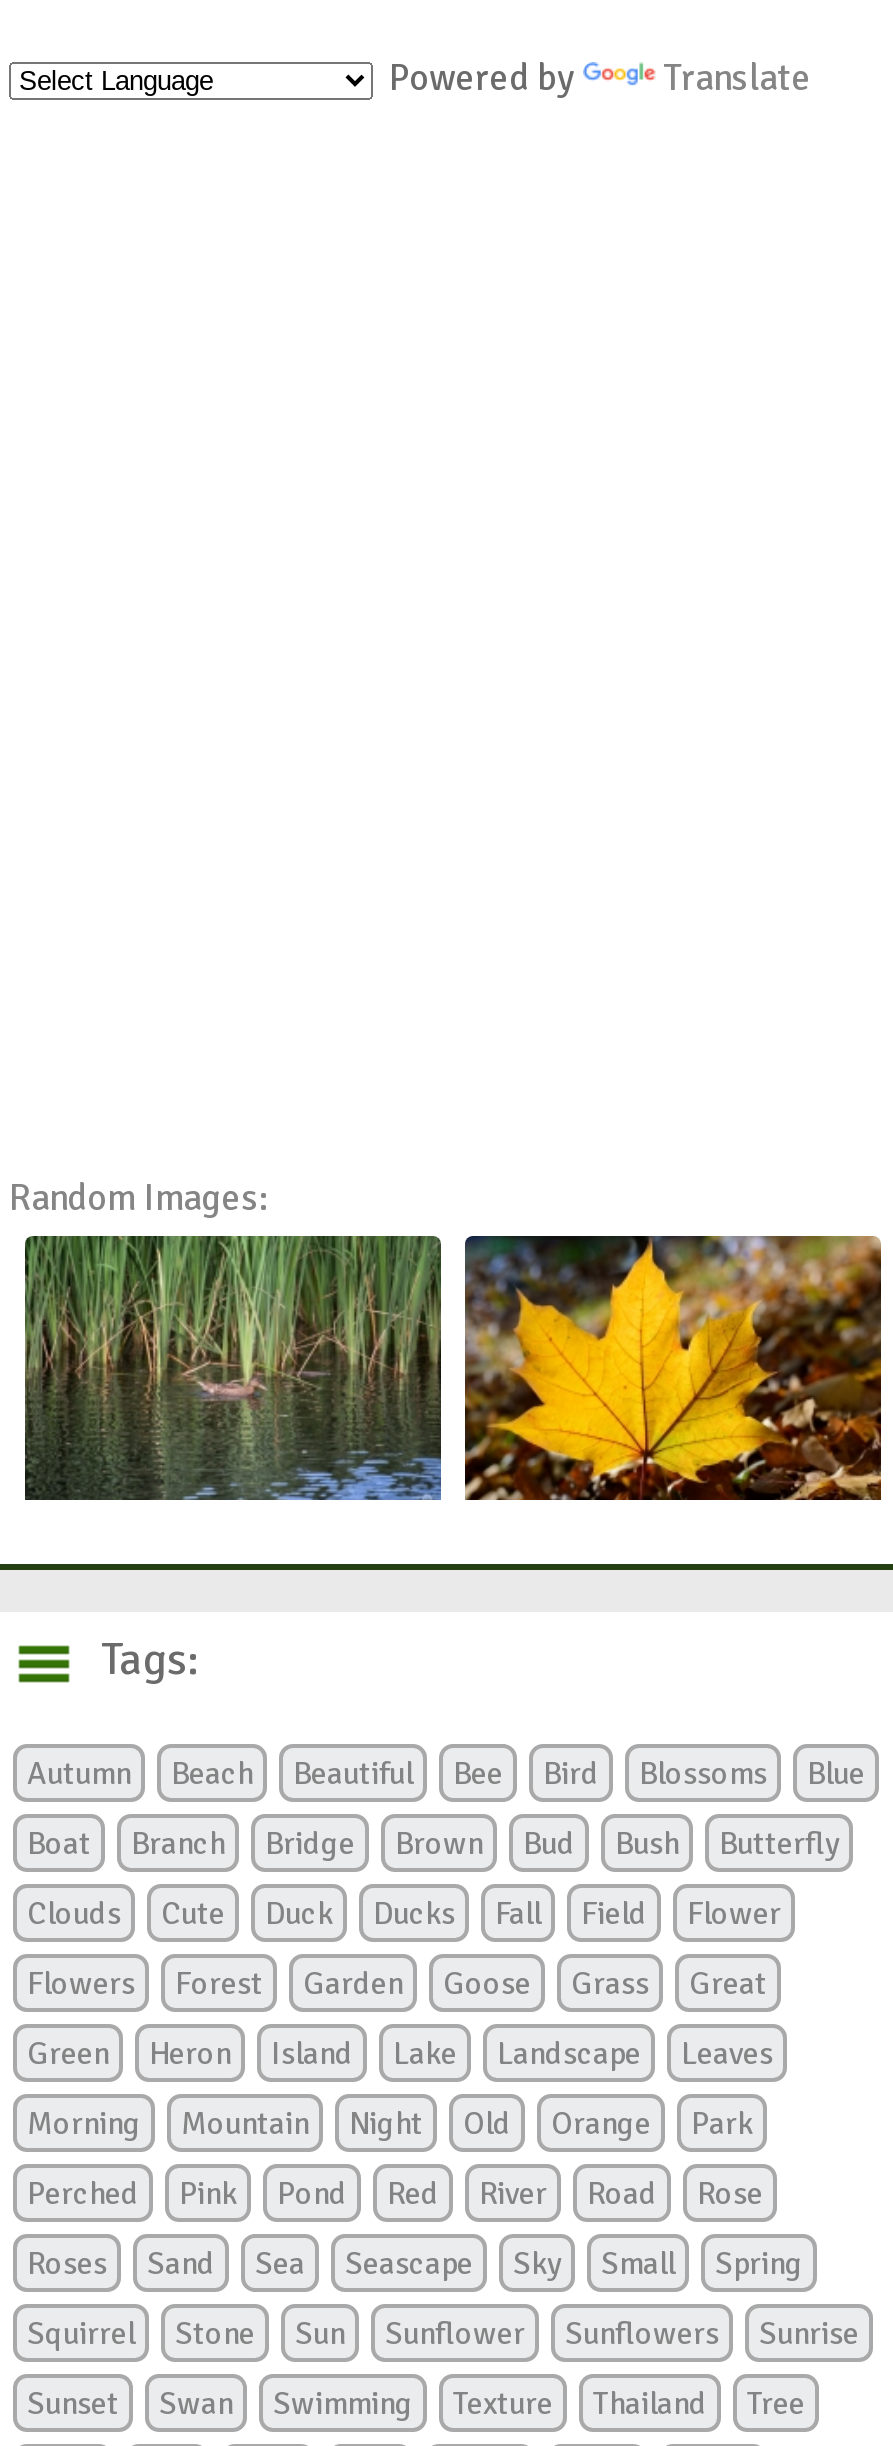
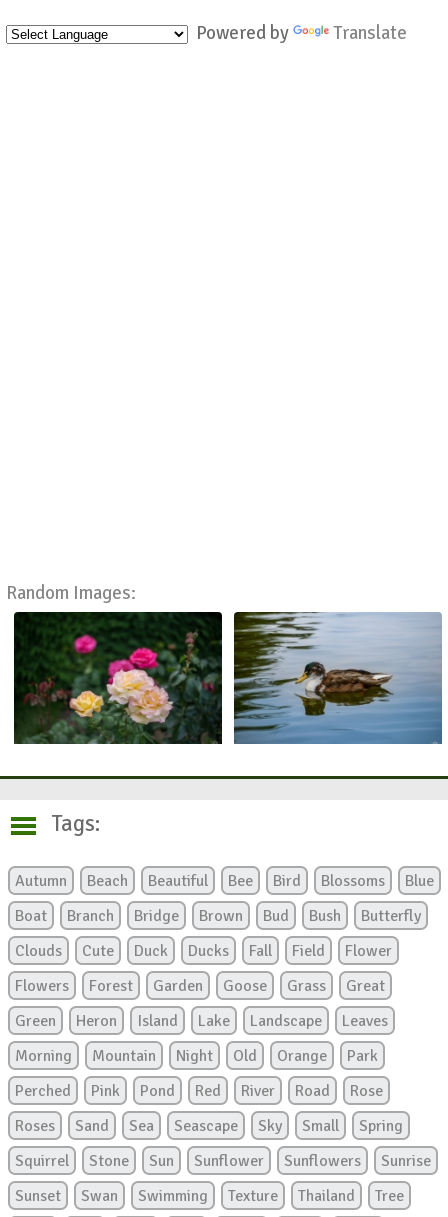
- [image]
+ [image]

- [image]
+ [image]
